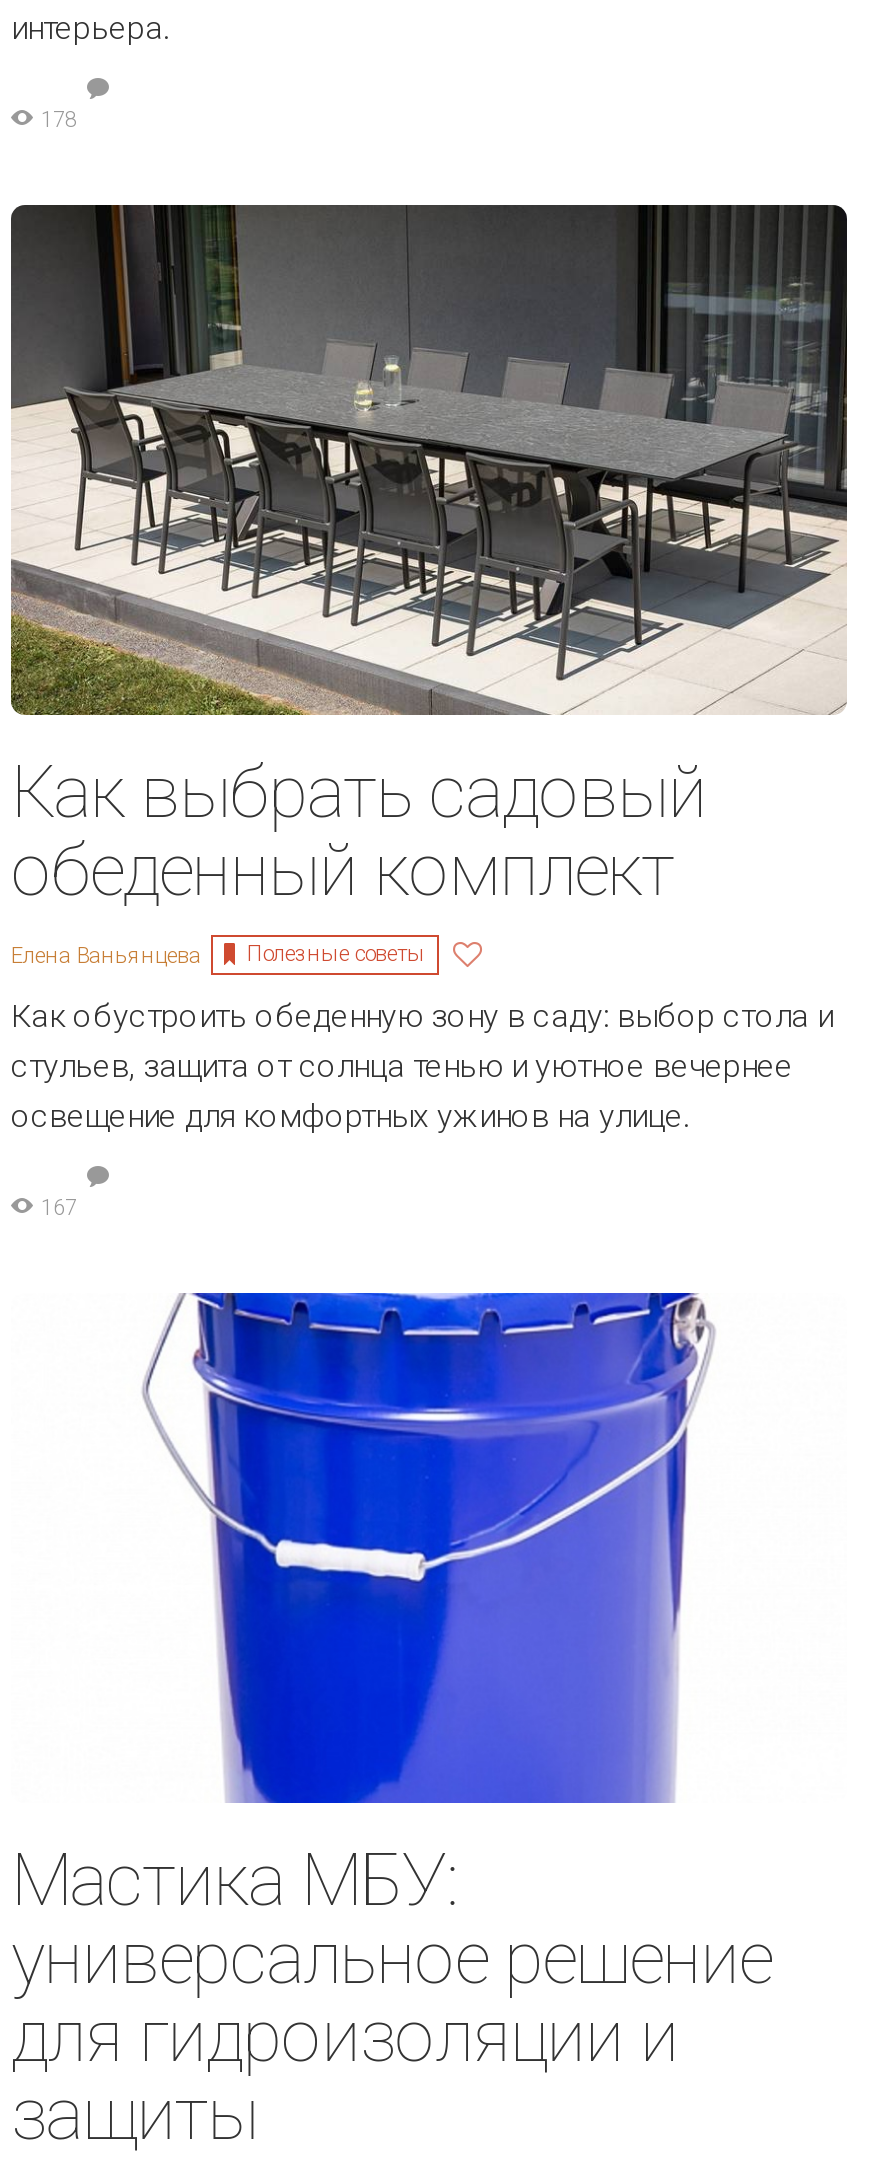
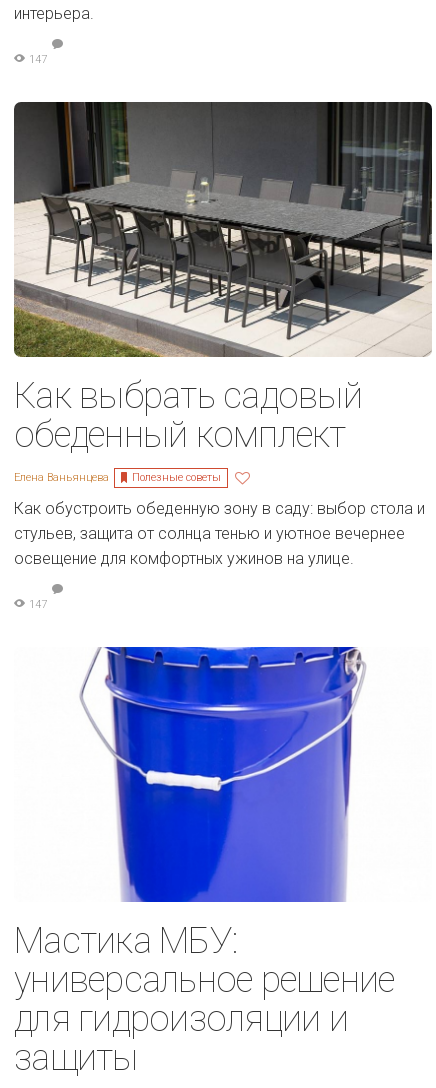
- 178
+ 147

- 167
+ 147
